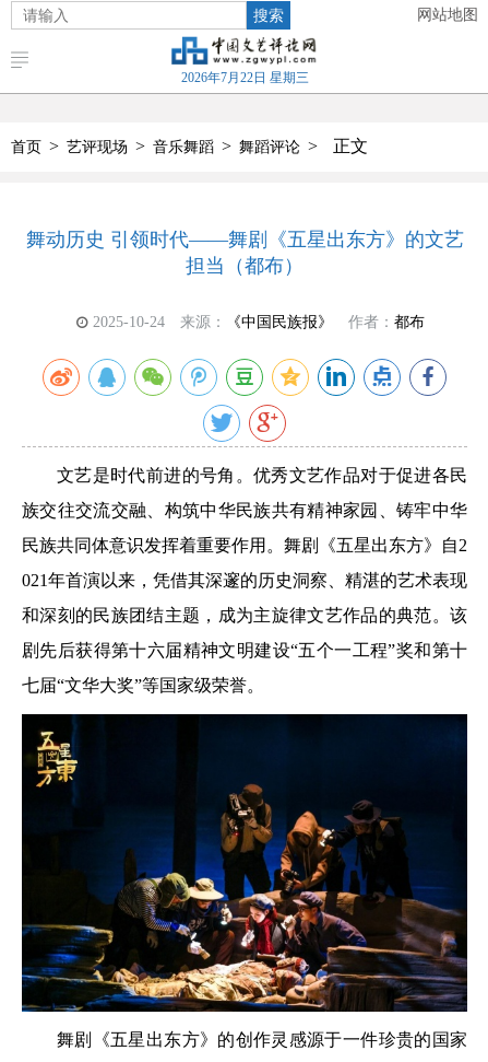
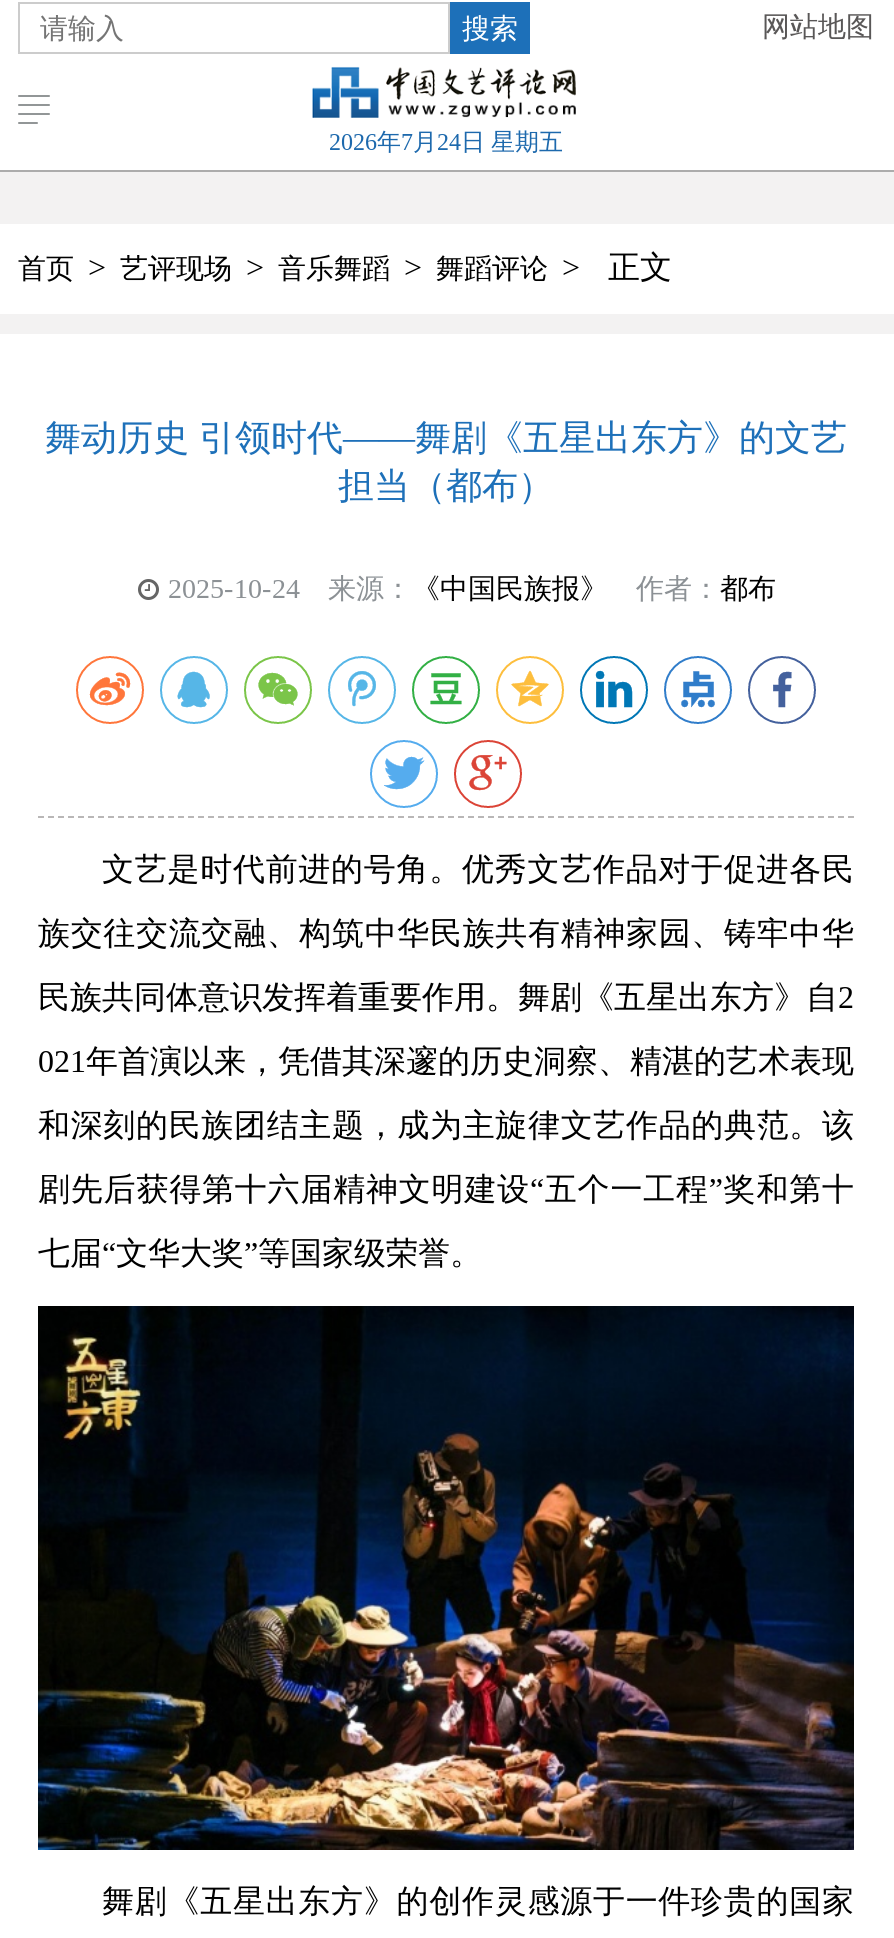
- 2026年7月22日 星期三
+ 2026年7月24日 星期五
